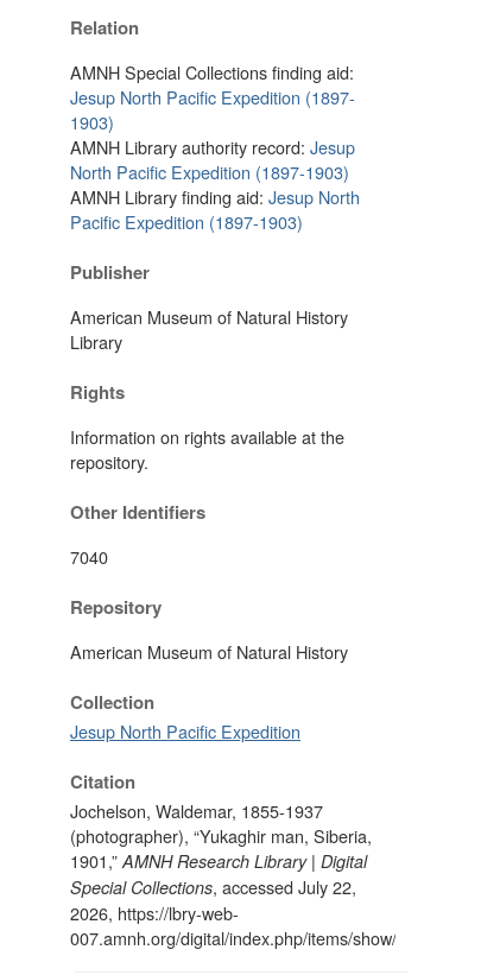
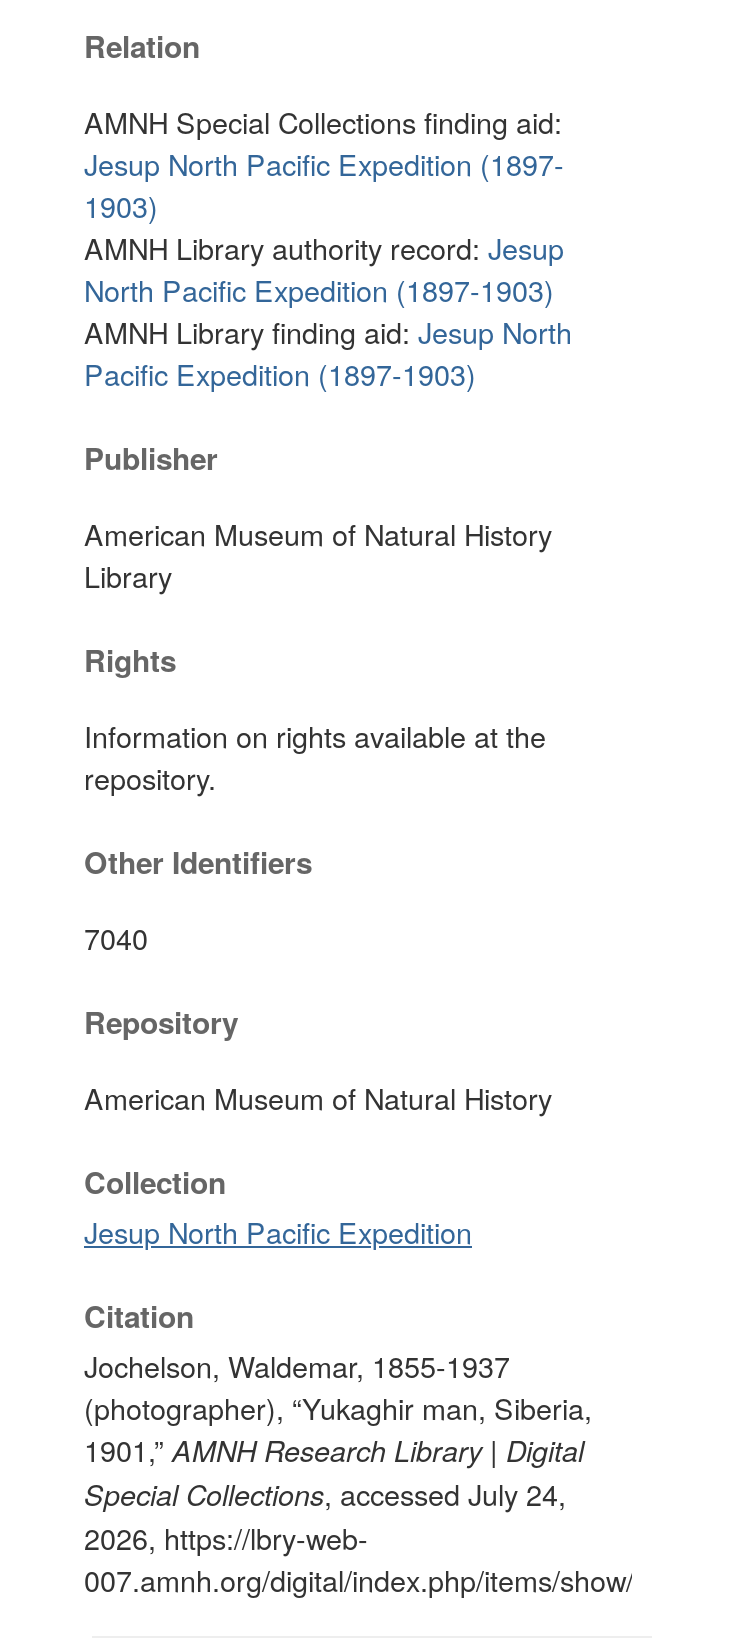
- Special Collections, accessed July 22,
+ Special Collections, accessed July 24,
